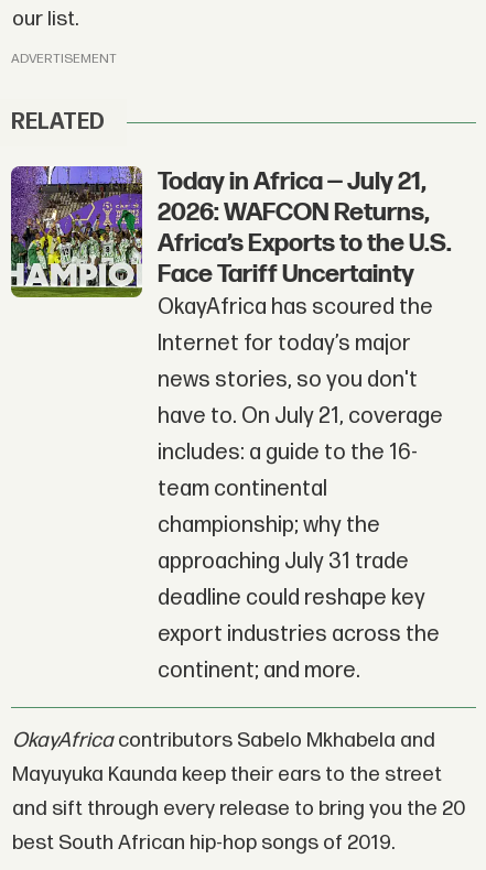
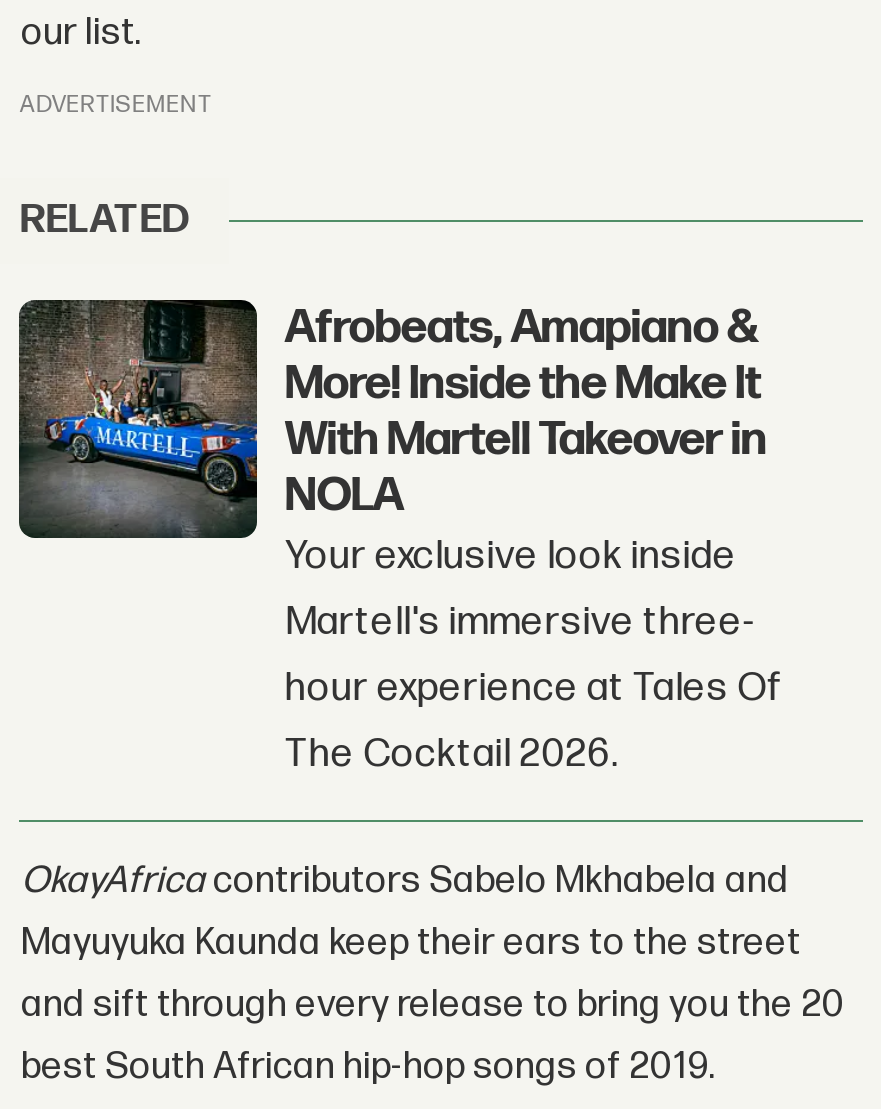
- [image]
- Today in Africa — July 21,
- 2026: WAFCON Returns,
- Africa’s Exports to the U.S.
- Face Tariff Uncertainty
- OkayAfrica has scoured the
- Internet for today’s major
- news stories, so you don't
- have to. On July 21, coverage
- includes: a guide to the 16-
- team continental
- championship; why the
- approaching July 31 trade
- deadline could reshape key
- export industries across the
- continent; and more.
+ [image]
+ Afrobeats, Amapiano &
+ More! Inside the Make It
+ With Martell Takeover in
+ NOLA
+ Your exclusive look inside
+ Martell's immersive three-
+ hour experience at Tales Of
+ The Cocktail 2026.
